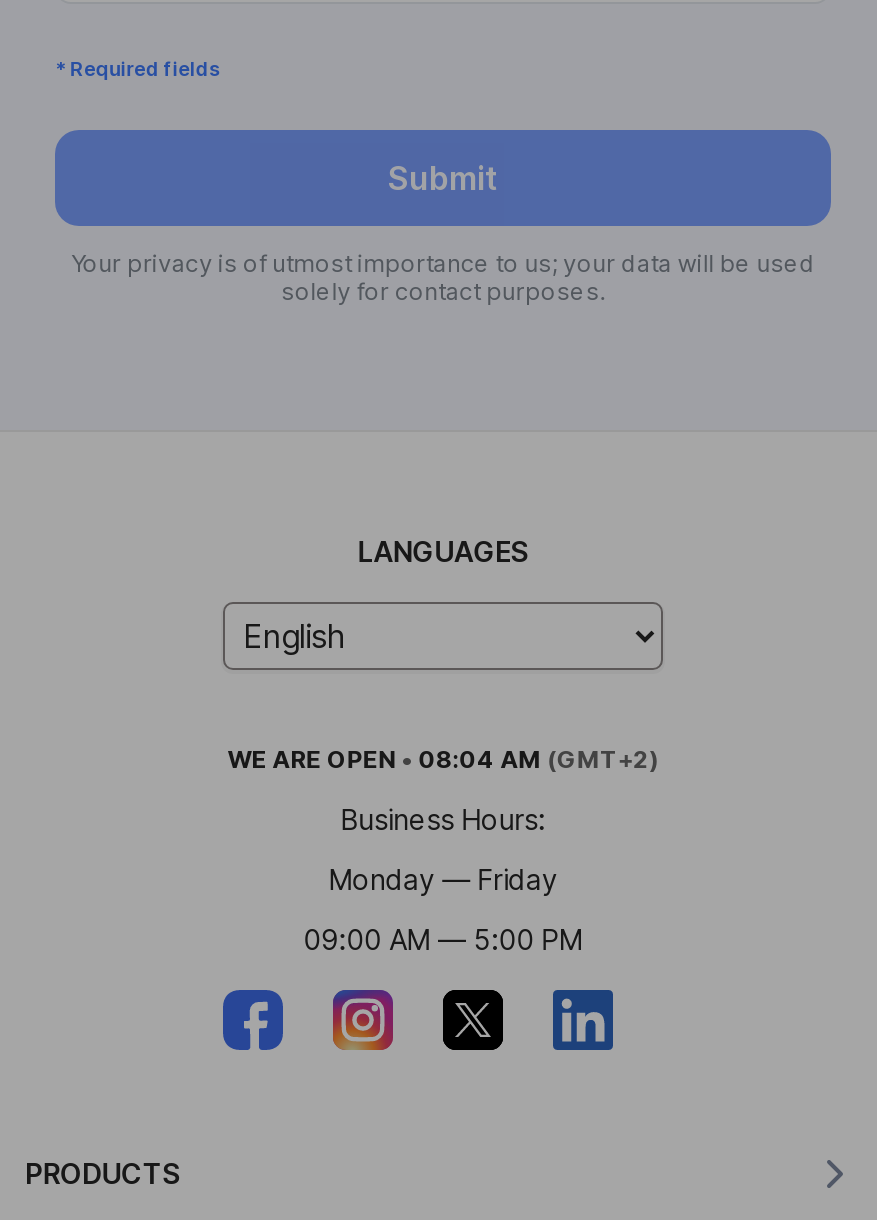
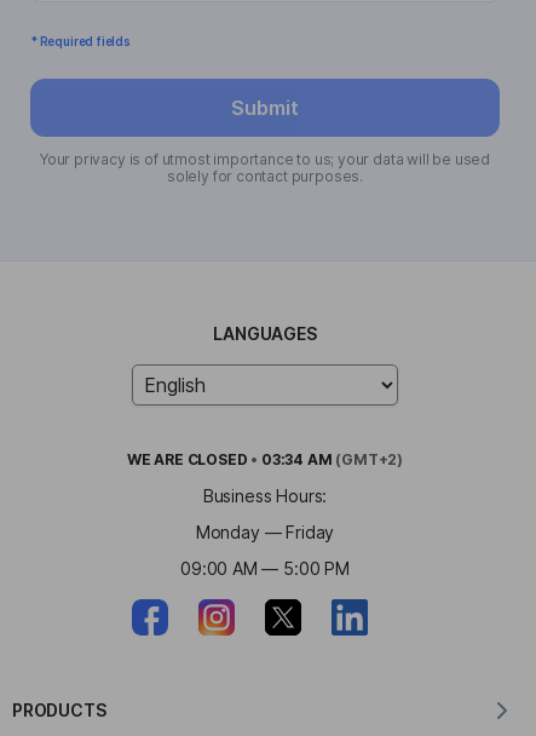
- WE ARE OPEN • 08:04 AM (GMT+2)
+ WE ARE CLOSED • 03:34 AM (GMT+2)
